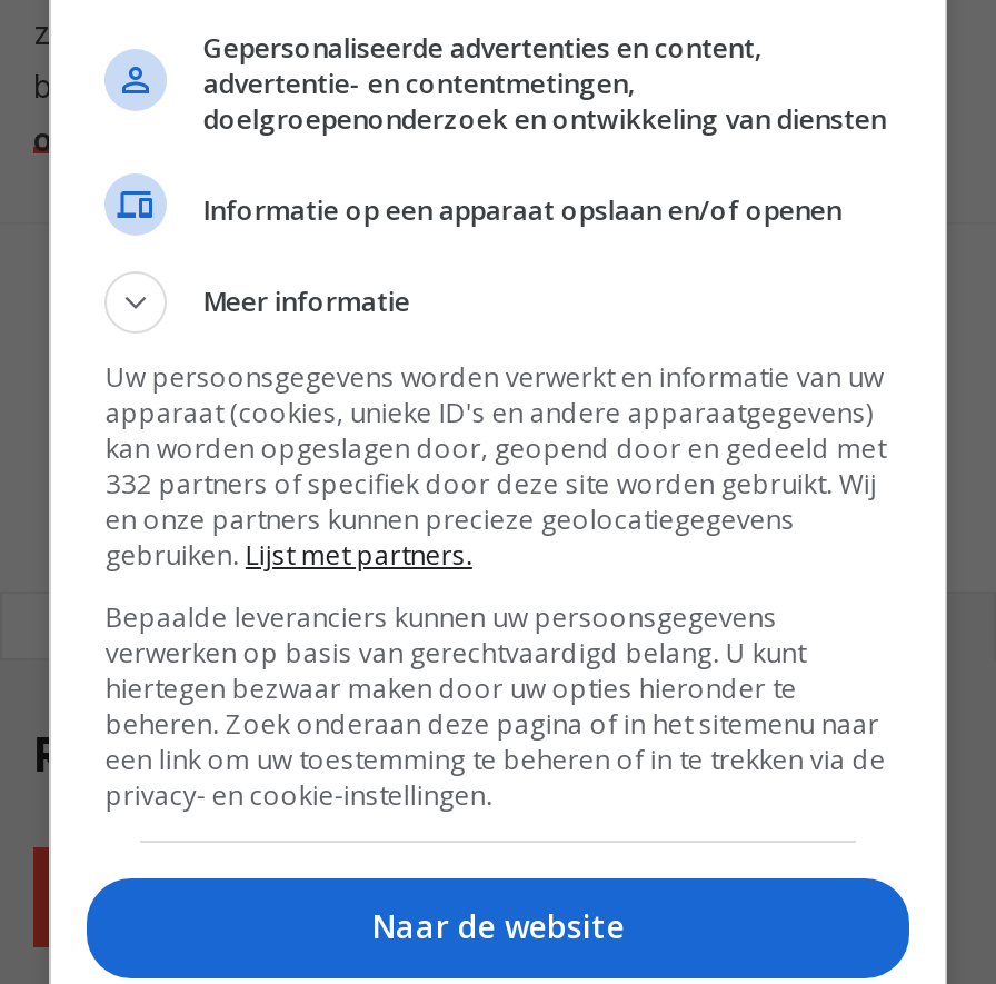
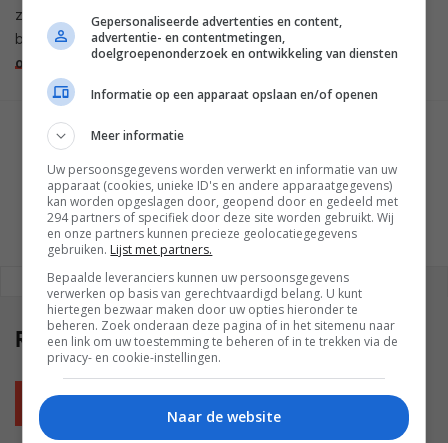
- 332 partners of specifiek door deze site worden gebruikt. Wij
+ 294 partners of specifiek door deze site worden gebruikt. Wij
